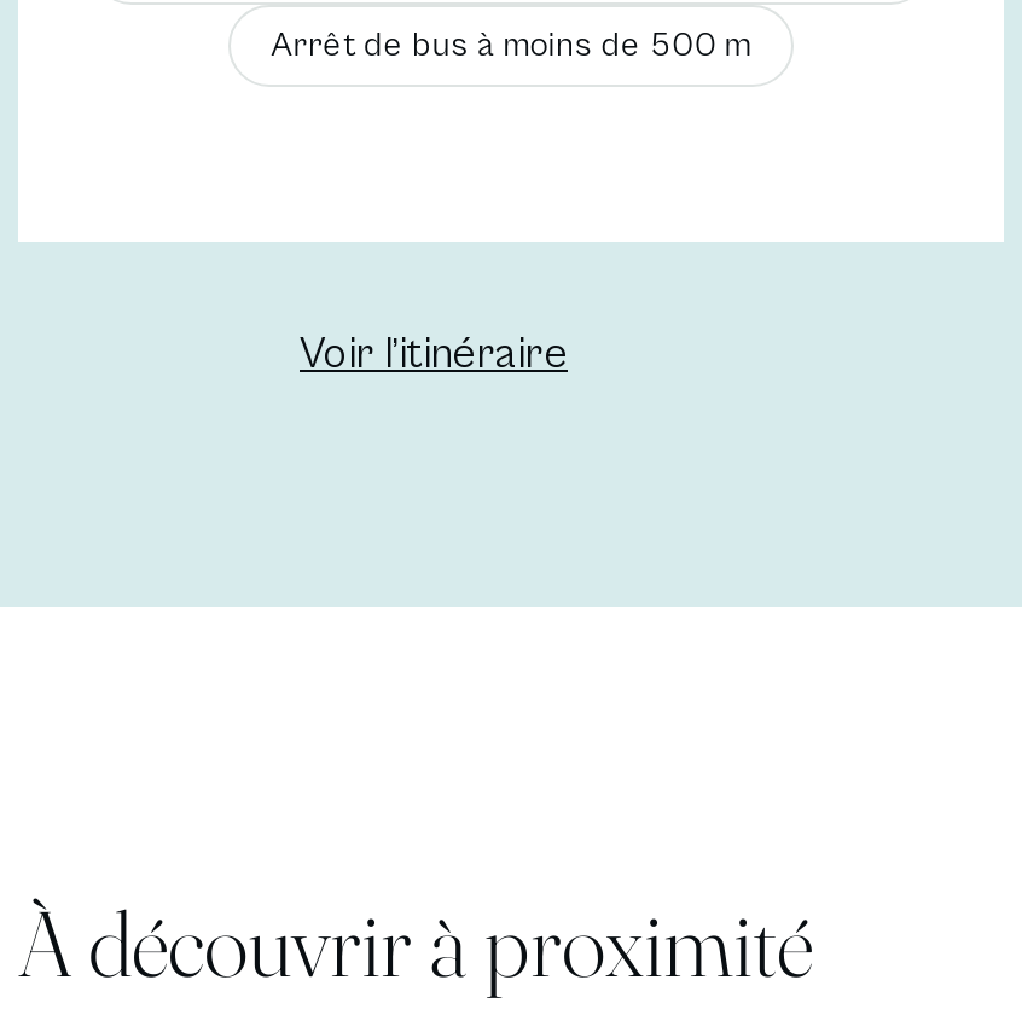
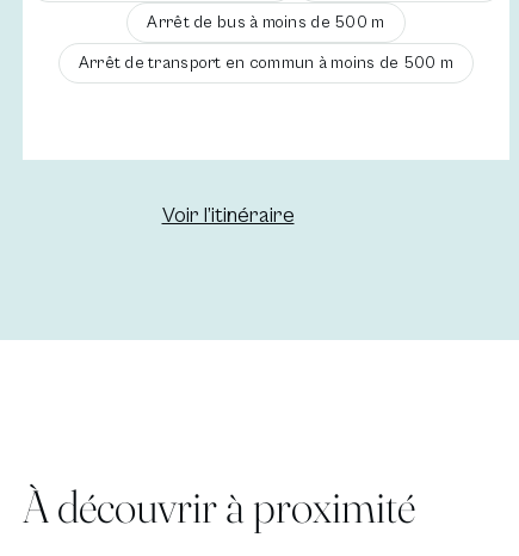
+ Arrêt de transport en commun à moins de 500 m
